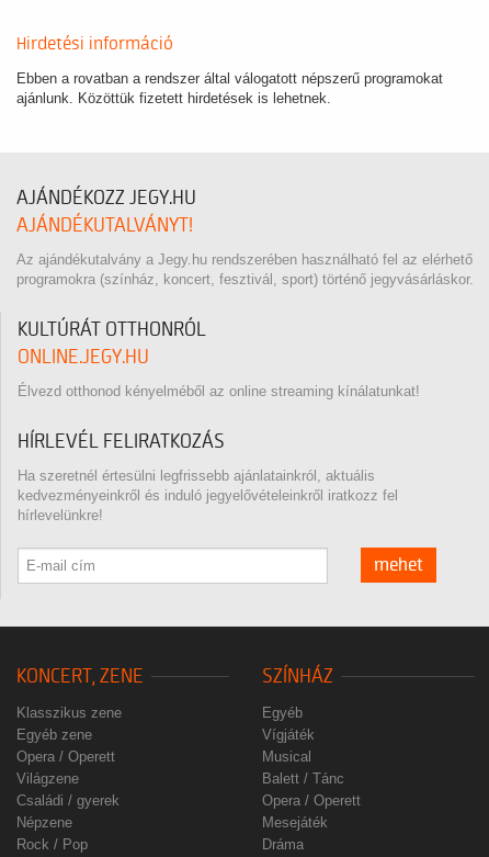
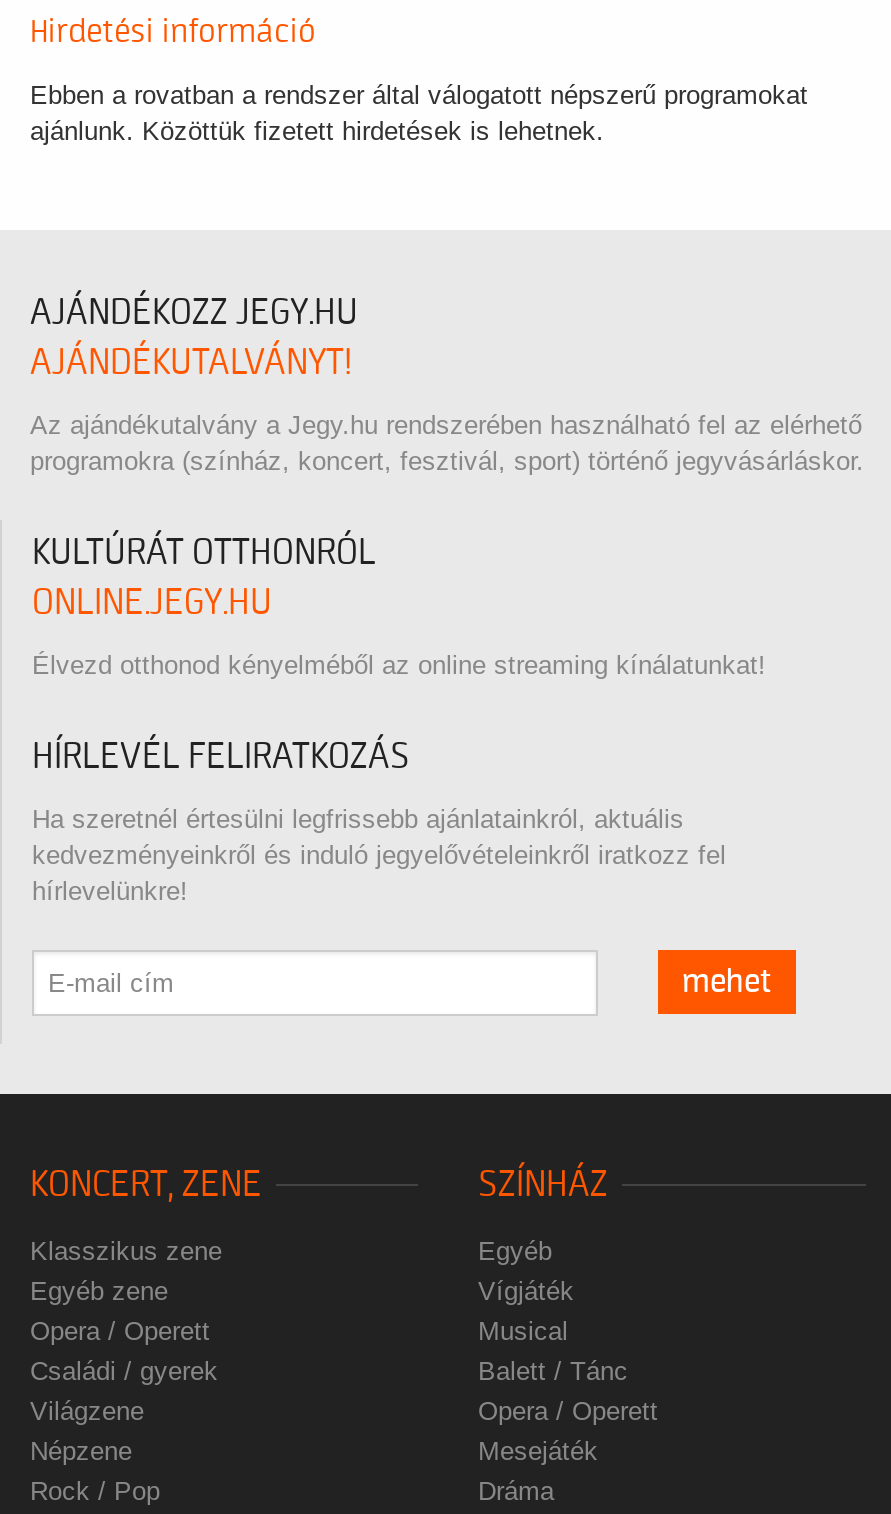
moved down: Világzene

moved up: Családi / gyerek
